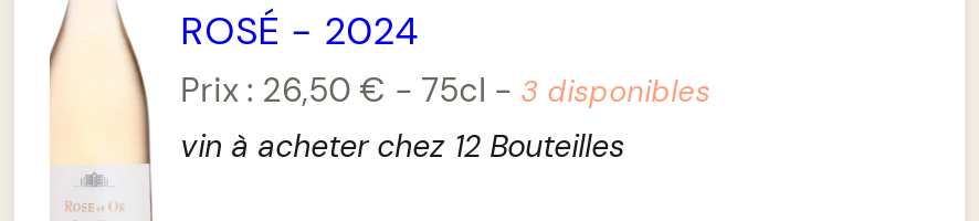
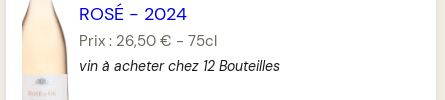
- Prix : 26,50 €- 75cl - 3 disponibles
+ Prix : 26,50 €- 75cl
